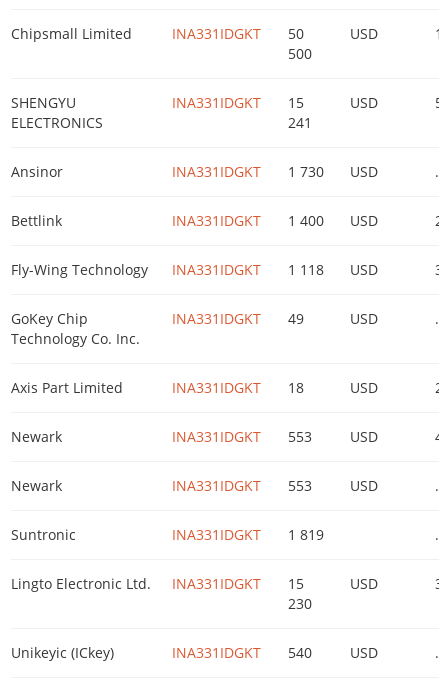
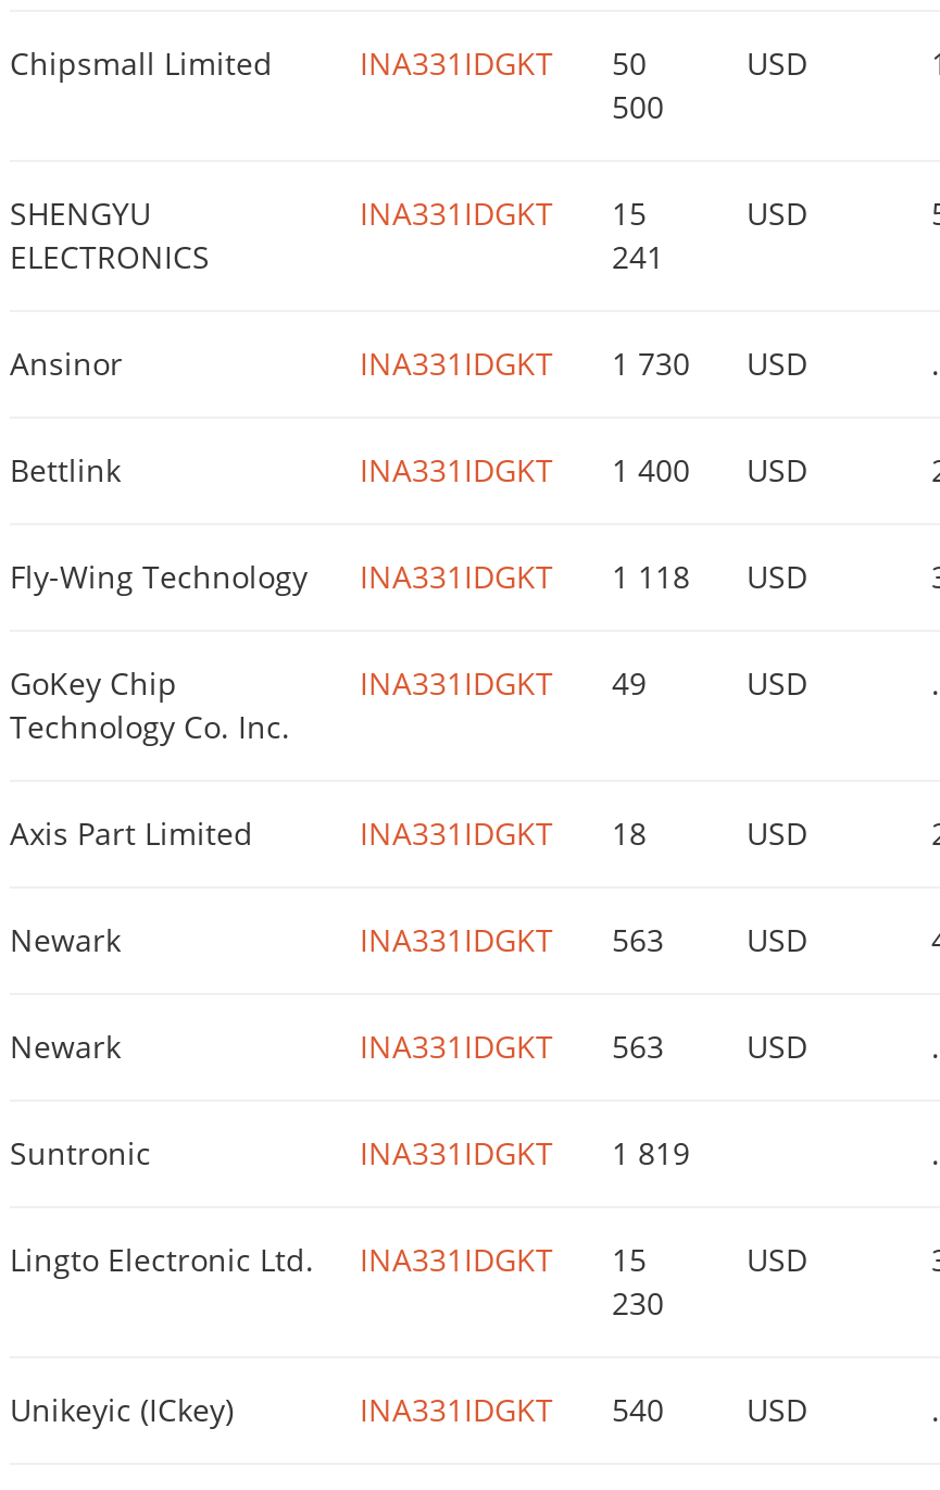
- INA331IDGKT 553 USD
+ INA331IDGKT 563 USD

- INA331IDGKT 553 USD
+ INA331IDGKT 563 USD
